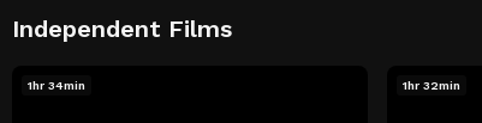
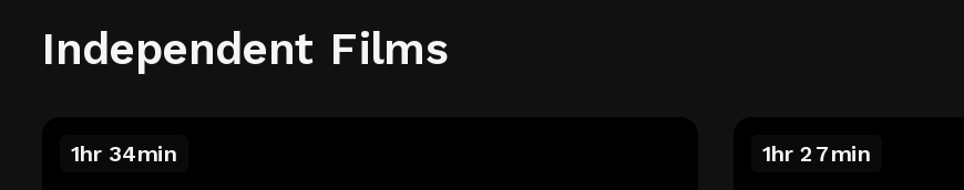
- 1hr 32min
+ 1hr 27min
